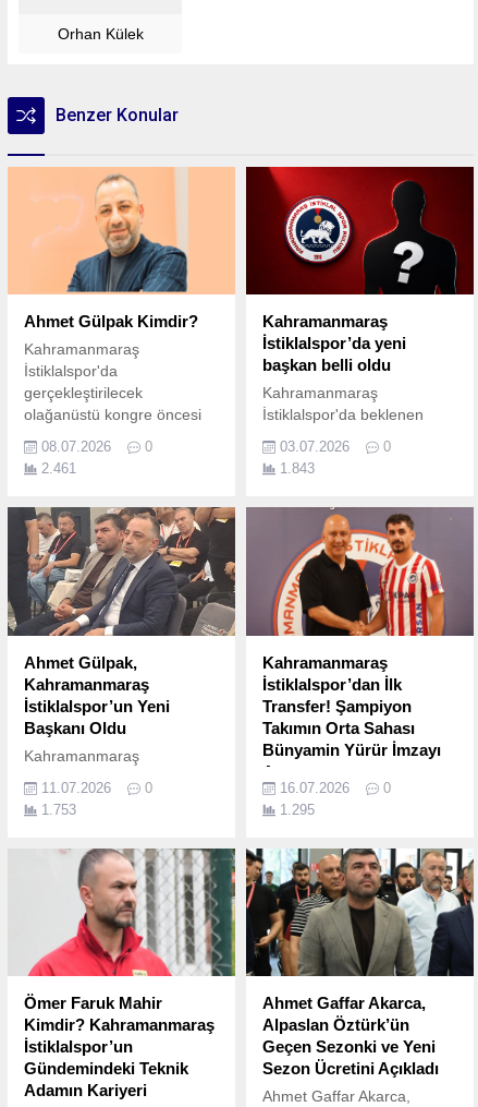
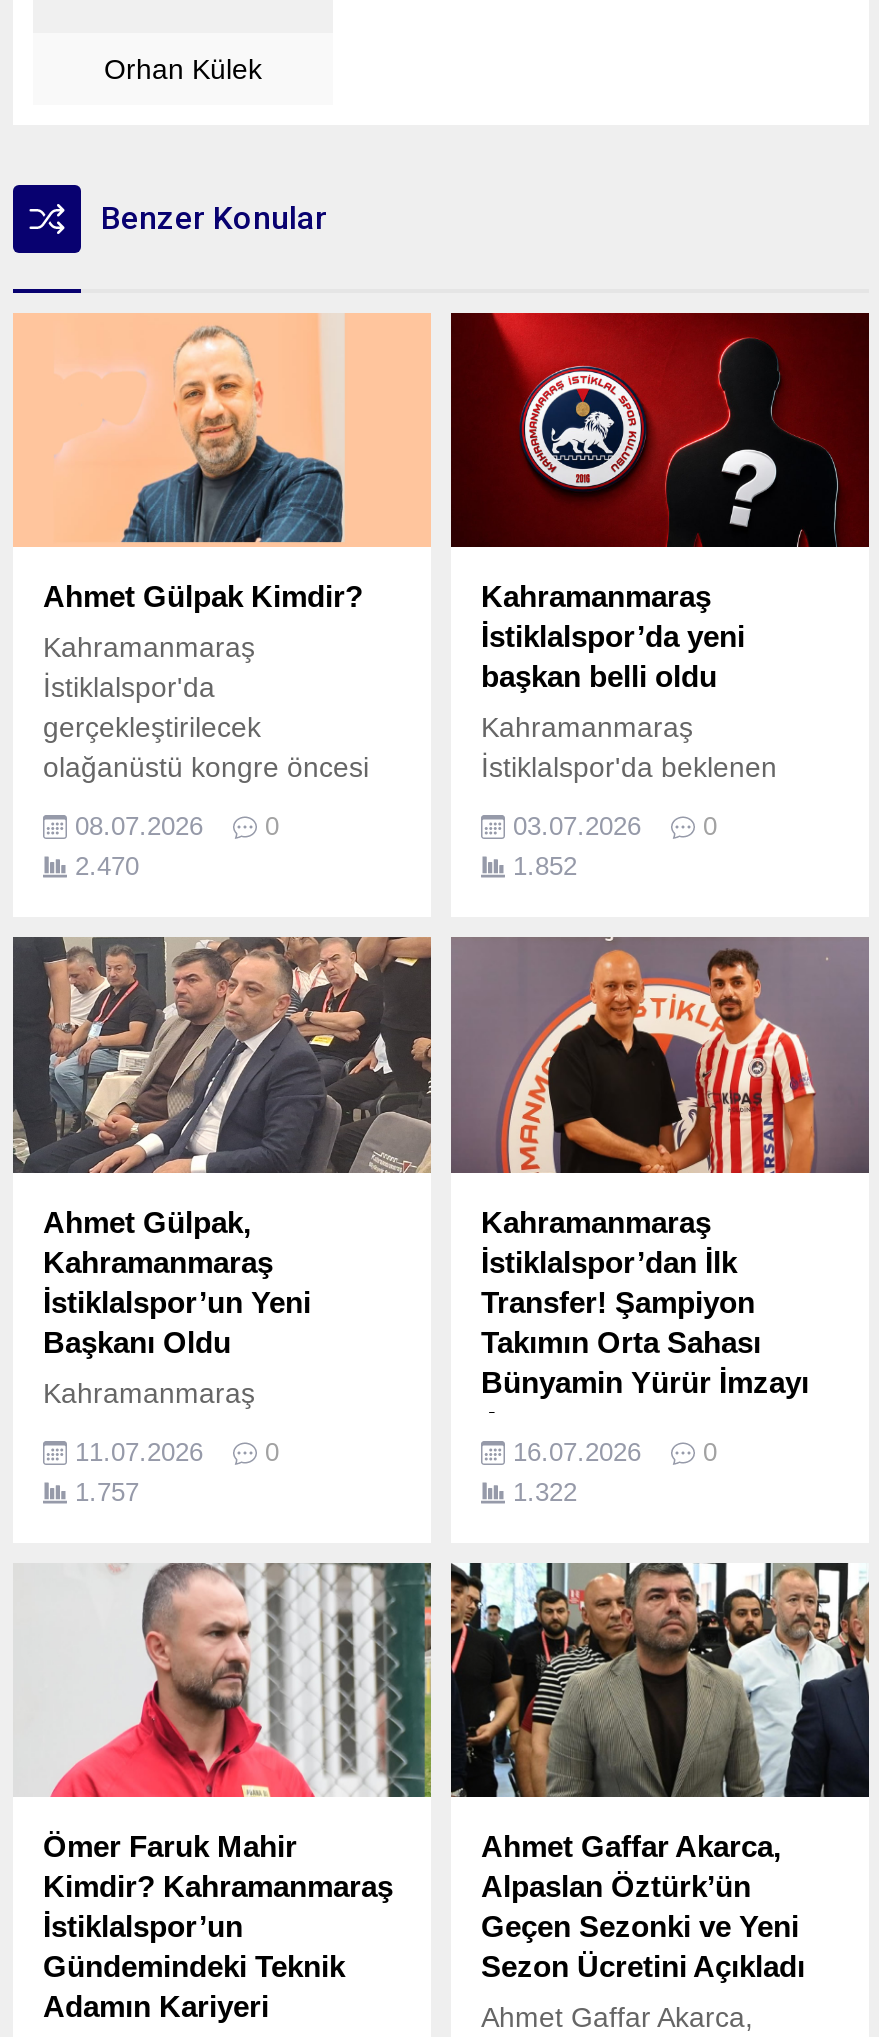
- 2.461
+ 2.470

- 1.843
+ 1.852

- 1.753
+ 1.757

- 1.295
+ 1.322
